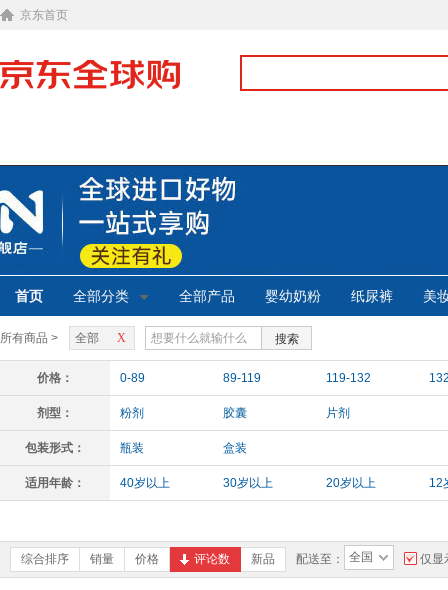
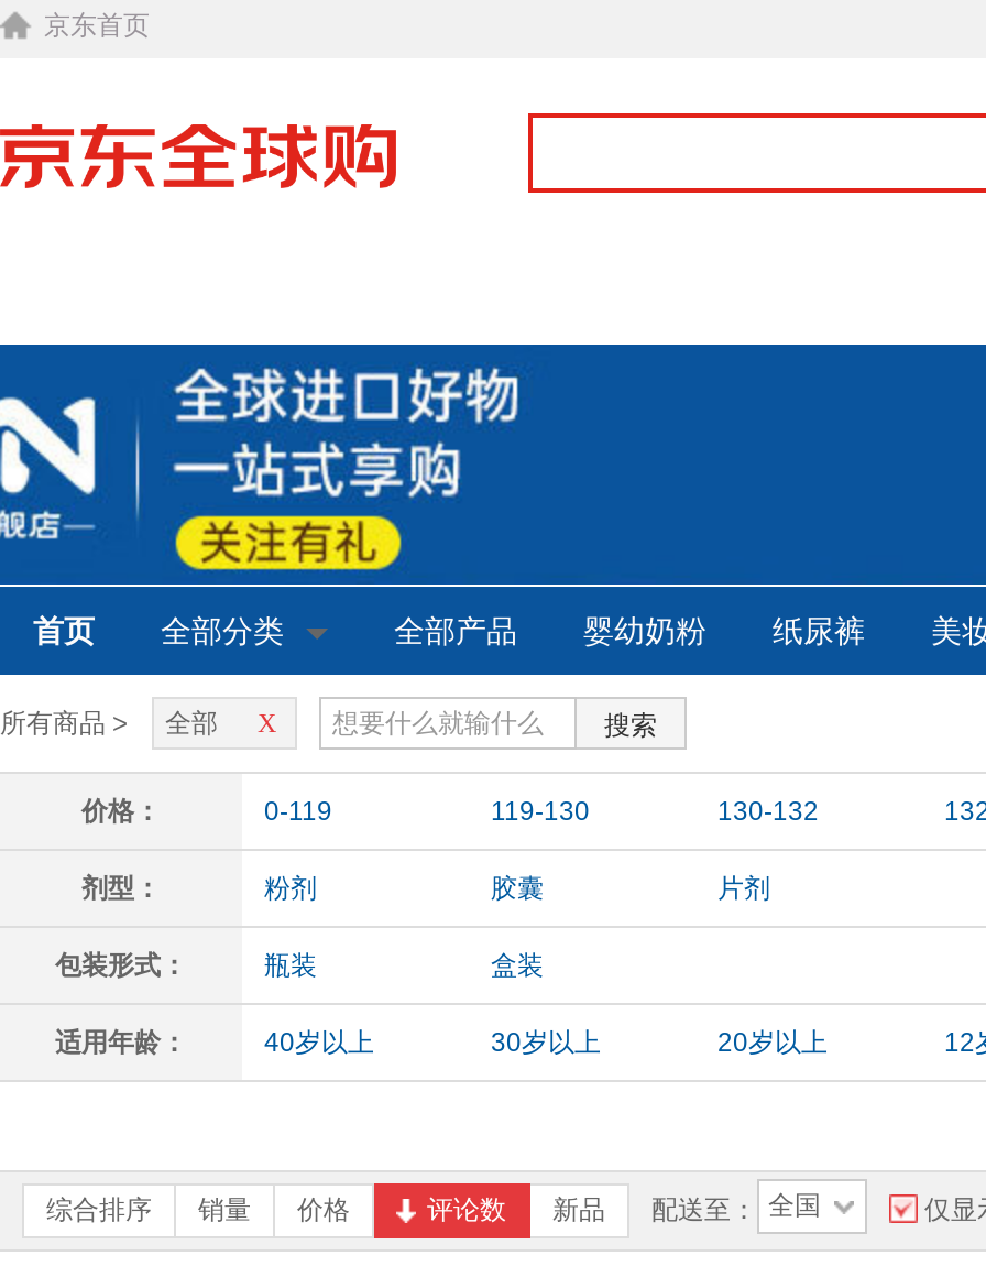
- 0-89
+ 0-119

- 89-119
+ 119-130

- 119-132
+ 130-132
